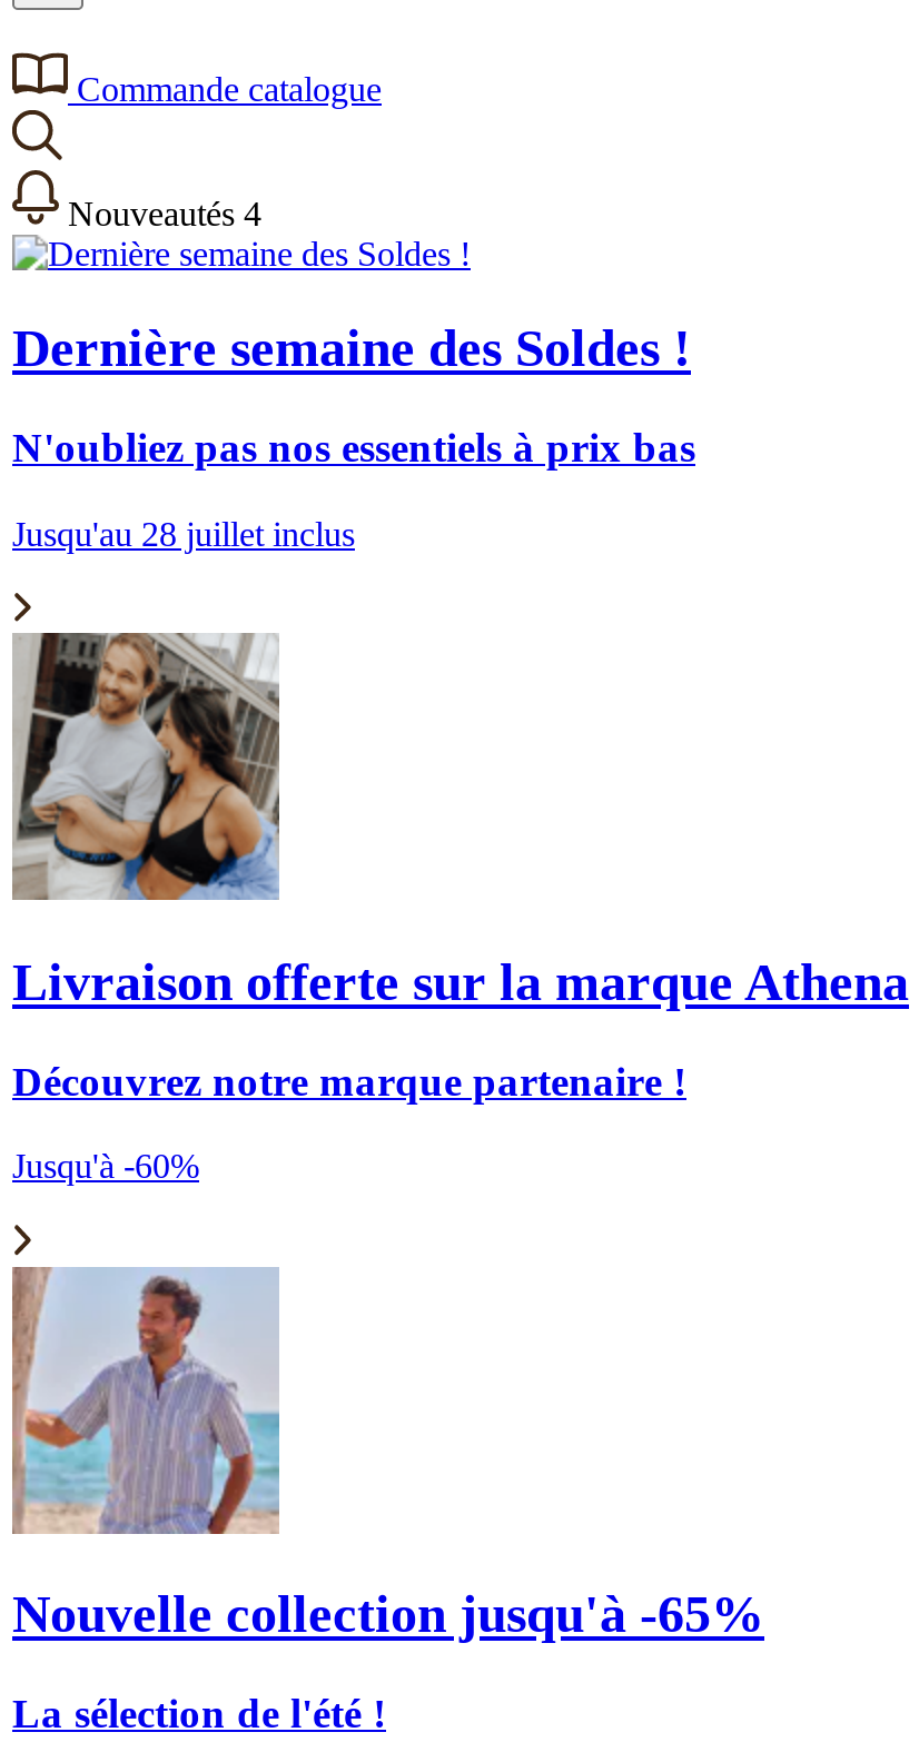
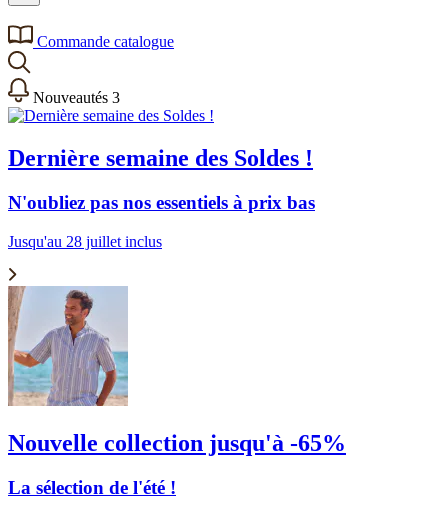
- Nouveautés 4
+ Nouveautés 3

- [image]
- Livraison offerte sur la marque Athena
- Découvrez notre marque partenaire !
- Jusqu'à -60%
